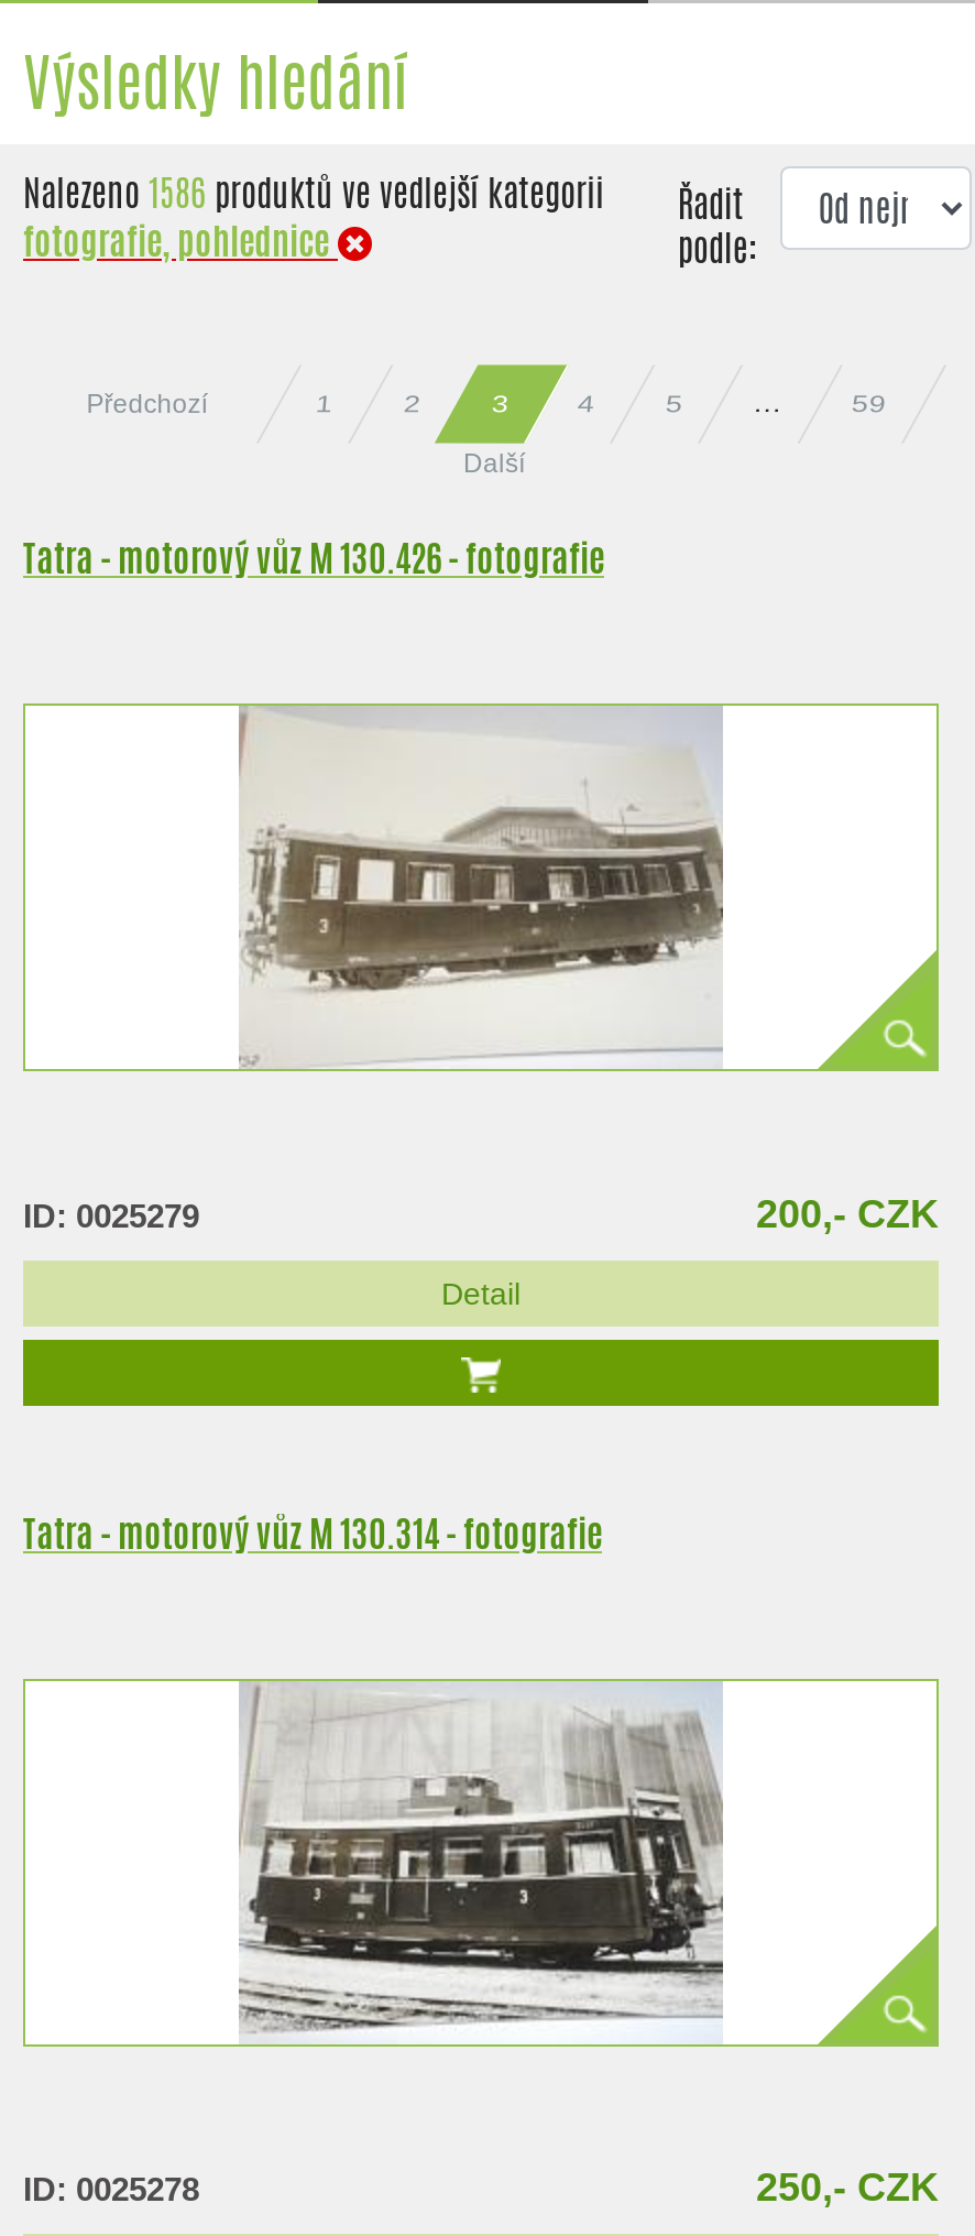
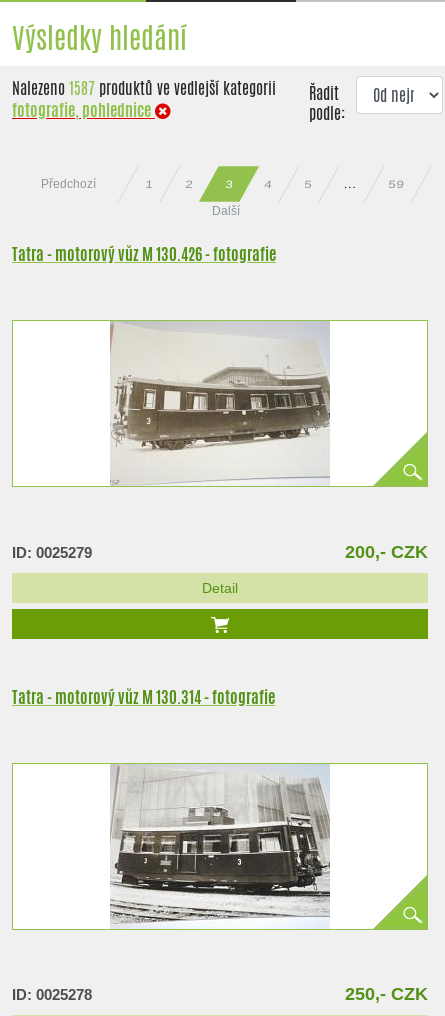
- Nalezeno 1586 produktů ve vedlejší kategorii
+ Nalezeno 1587 produktů ve vedlejší kategorii
